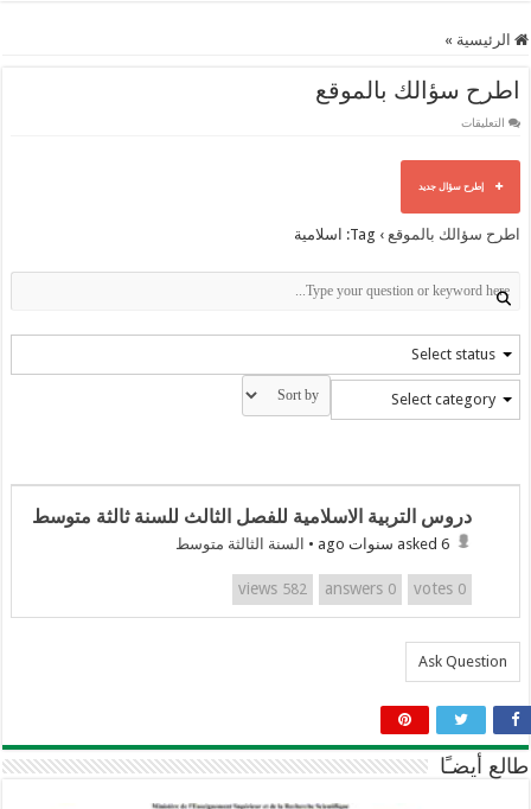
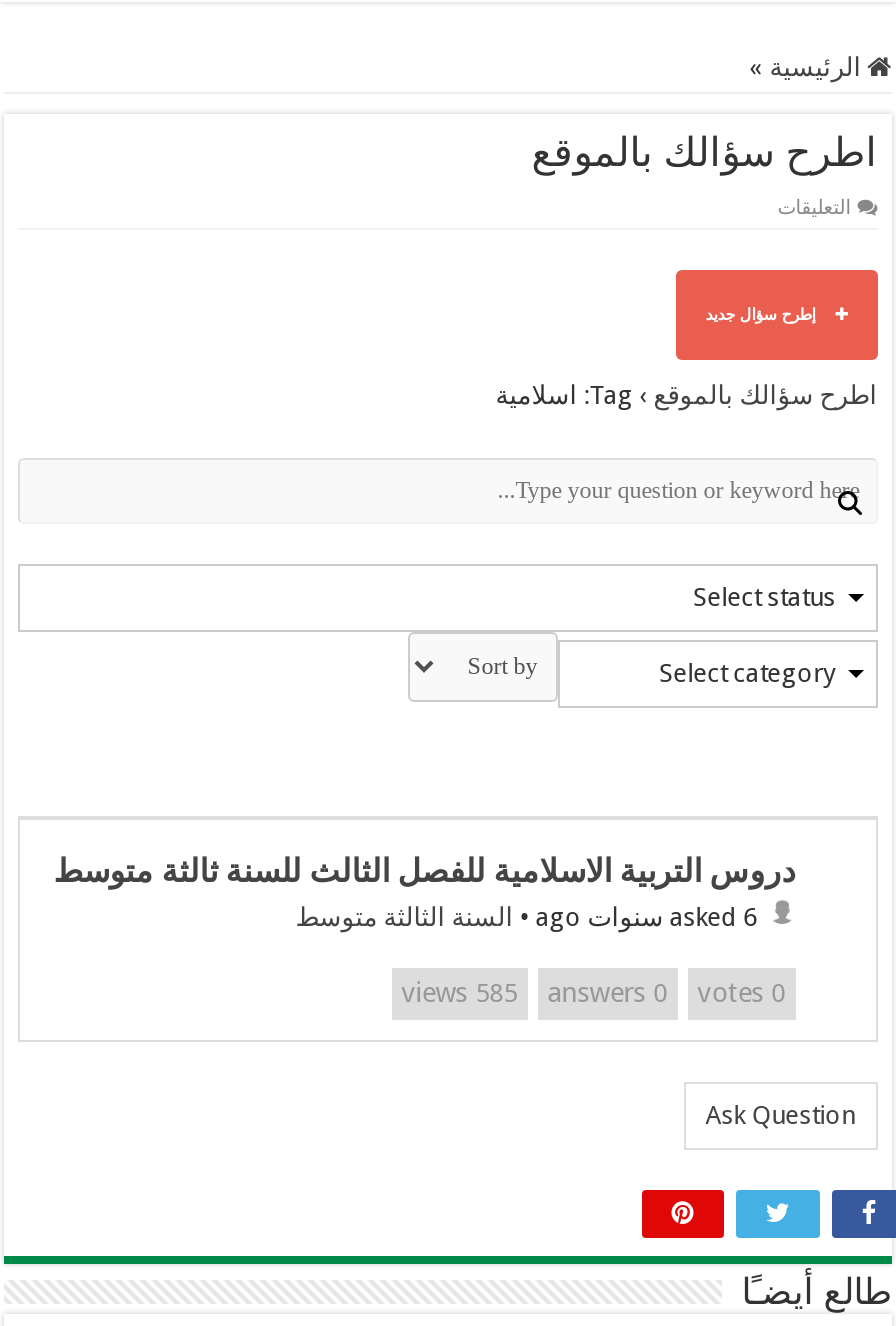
- 582
+ 585
